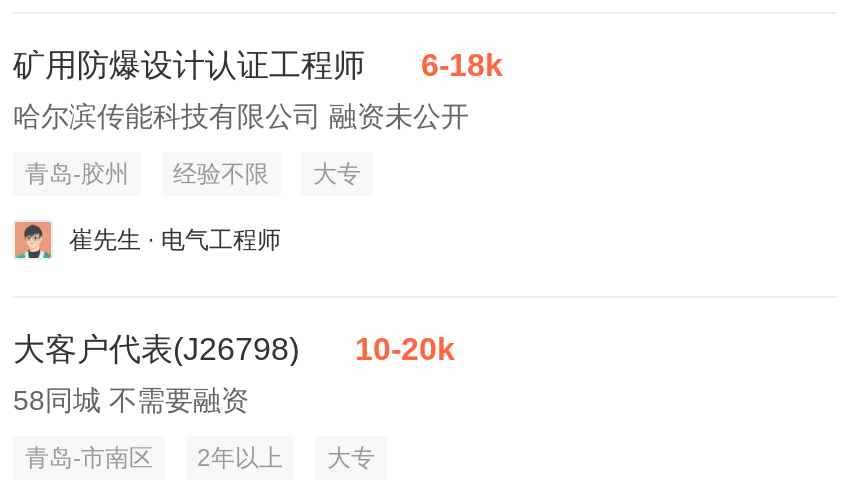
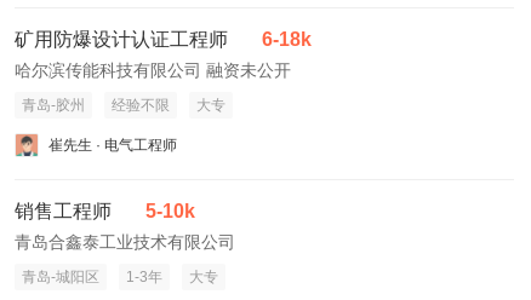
- 大客户代表(J26798)
- 10-20k
+ 销售工程师
+ 5-10k

- 58同城 不需要融资
+ 青岛合鑫泰工业技术有限公司

- 青岛-市南区
- 2年以上
+ 青岛-城阳区
+ 1-3年
